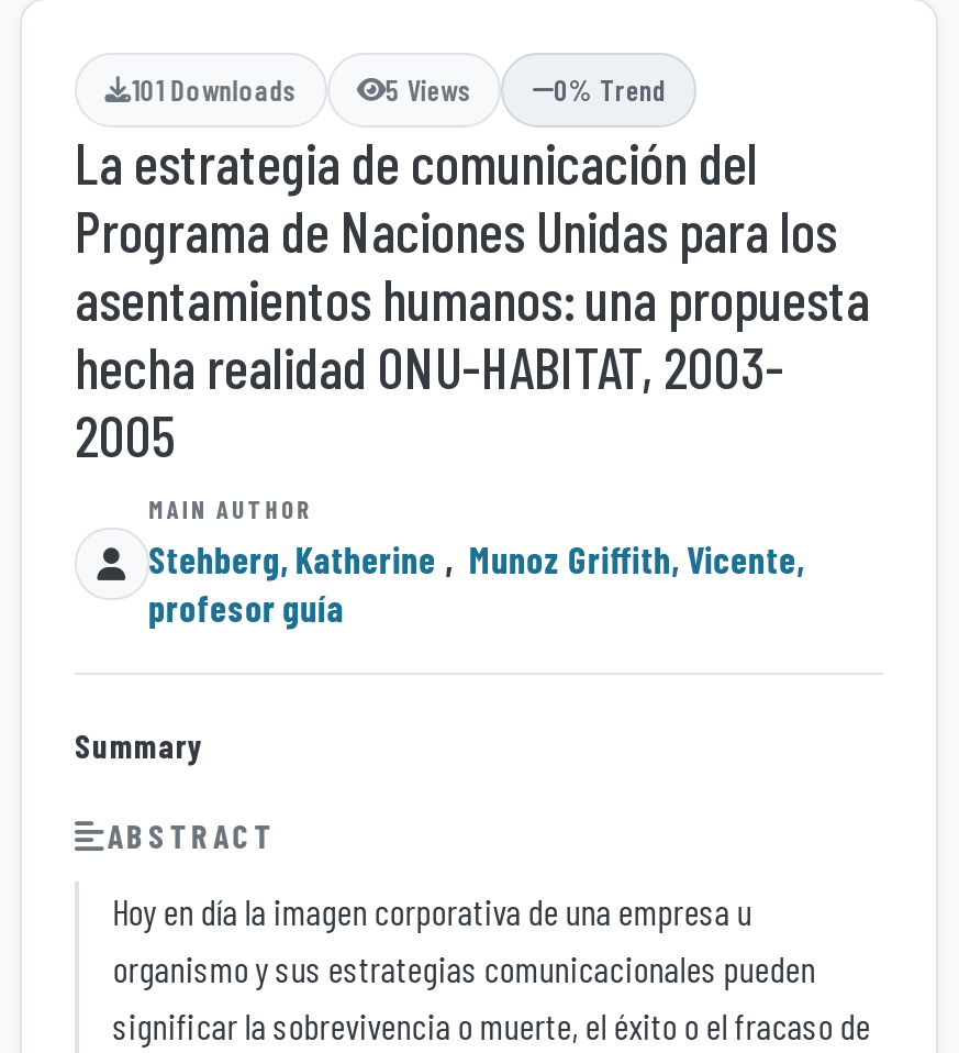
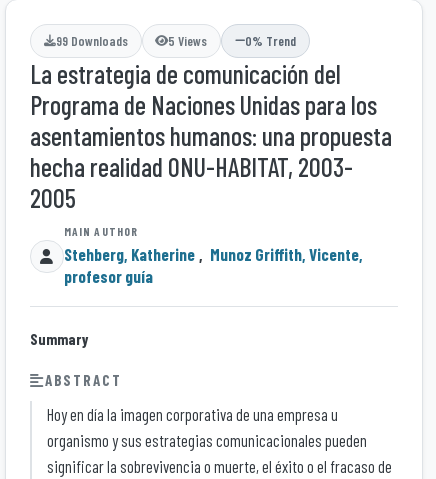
- 101 Downloads
+ 99 Downloads
